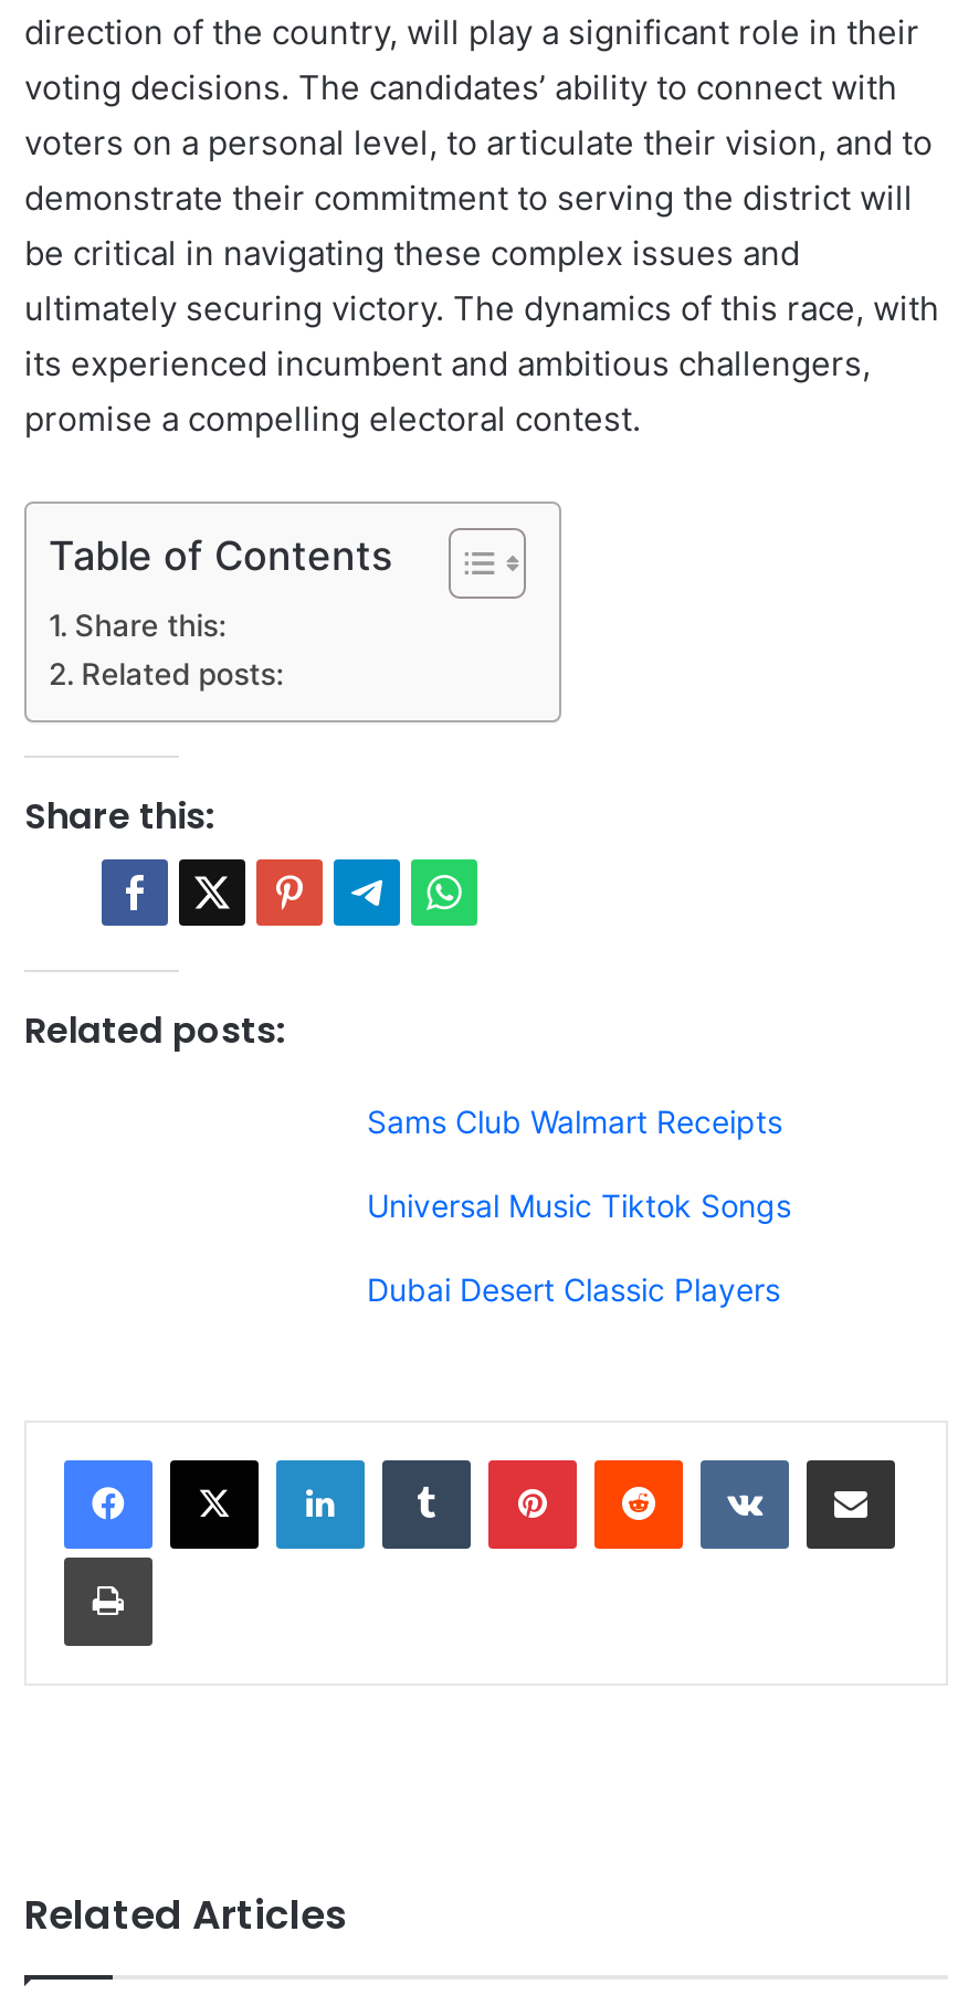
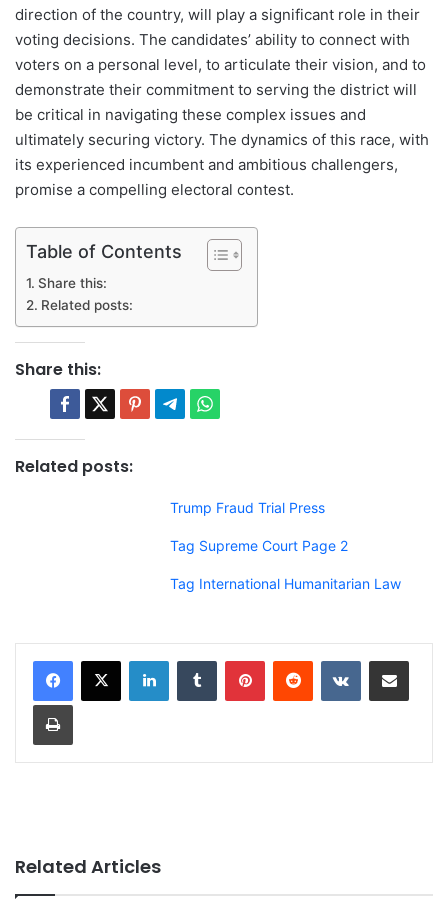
- Sams Club Walmart Receipts
+ Trump Fraud Trial Press

- Universal Music Tiktok Songs
+ Tag Supreme Court Page 2

- Dubai Desert Classic Players
+ Tag International Humanitarian Law
